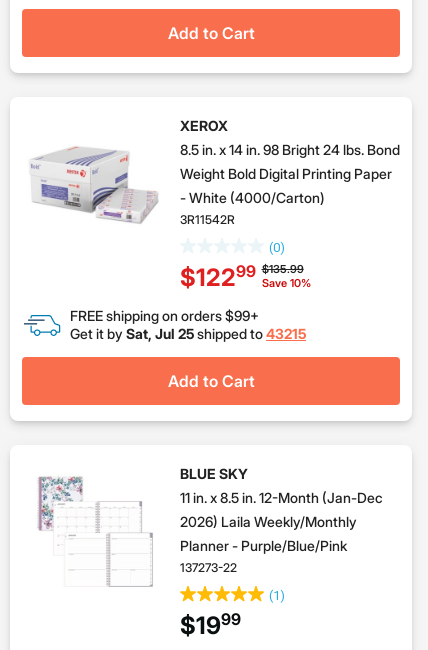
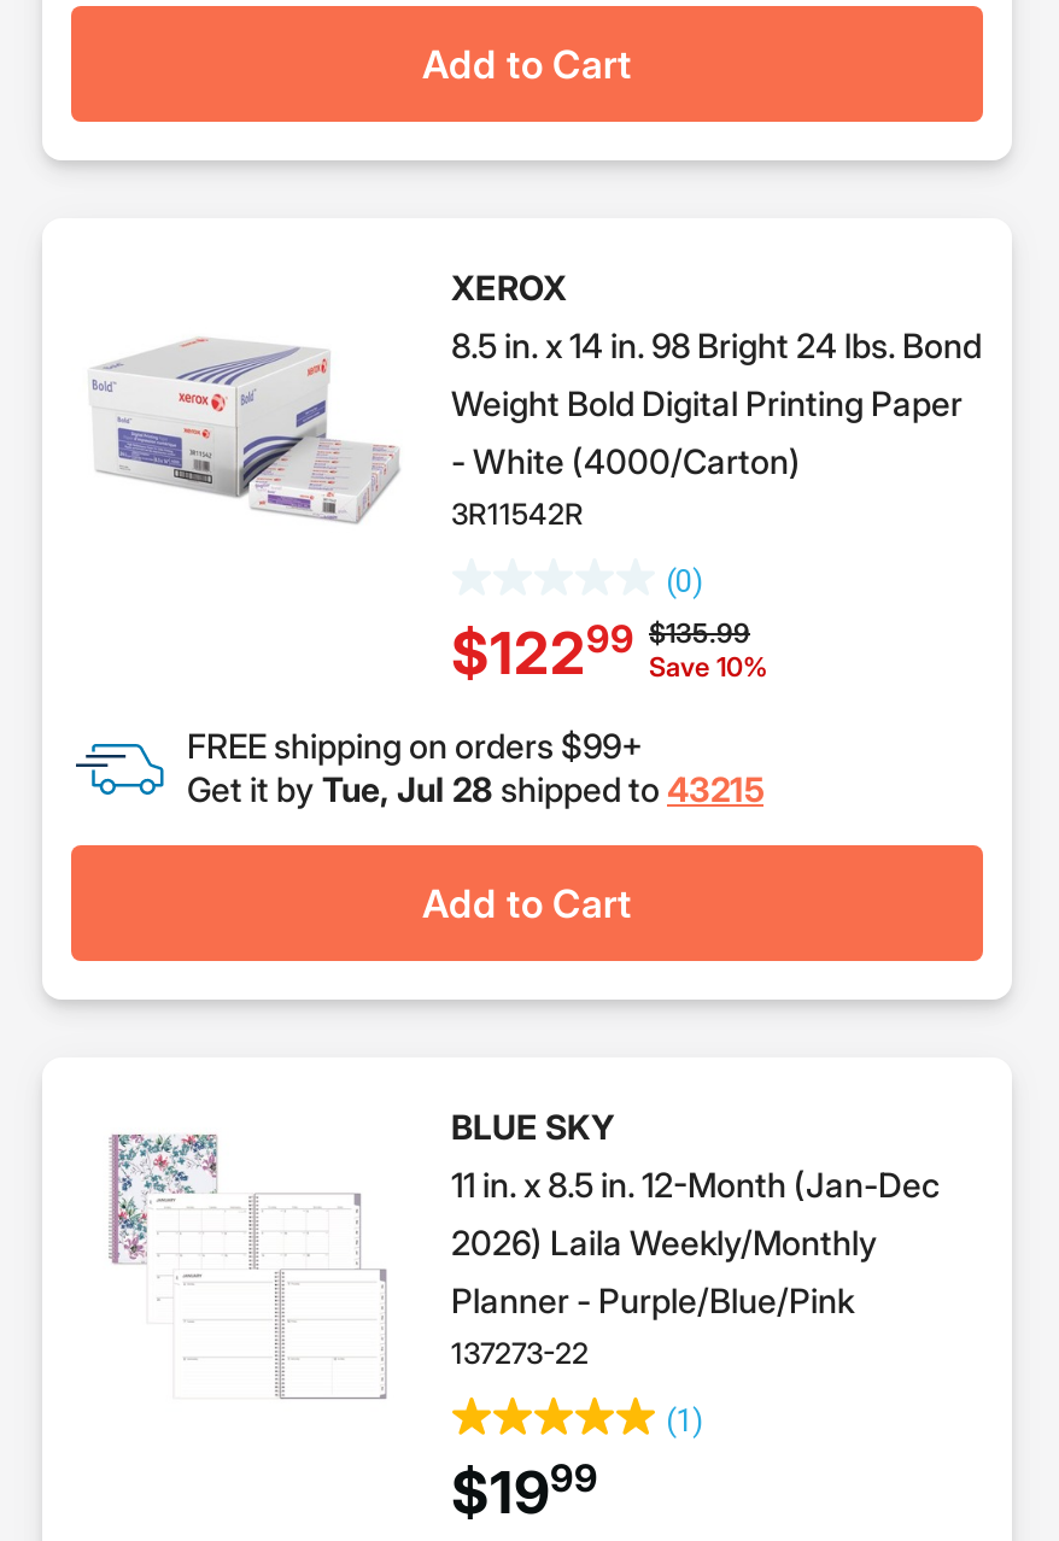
- Get it by Sat, Jul 25 shipped to 43215
+ Get it by Tue, Jul 28 shipped to 43215
